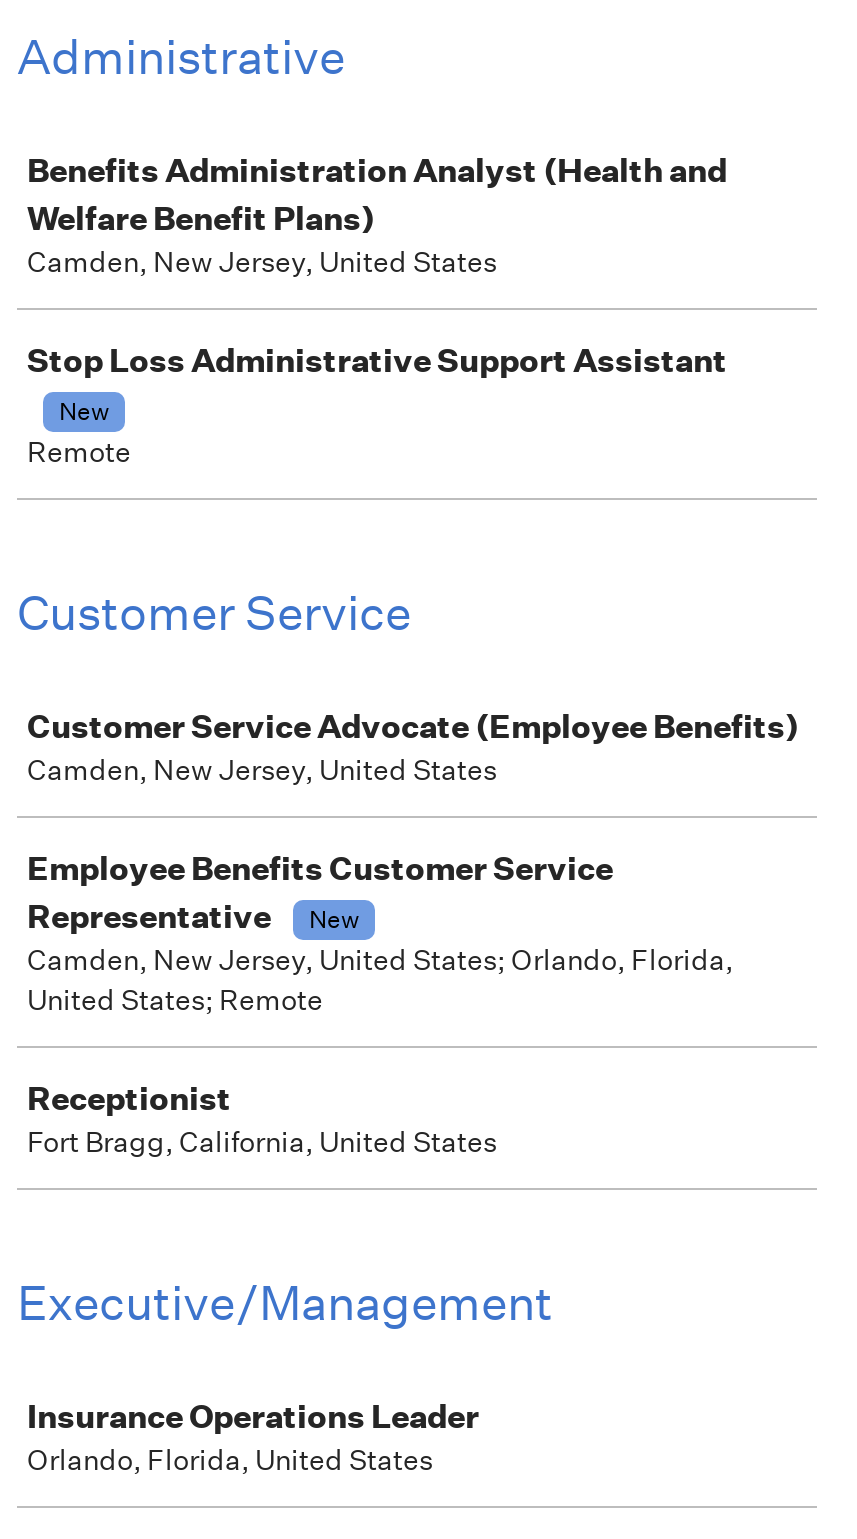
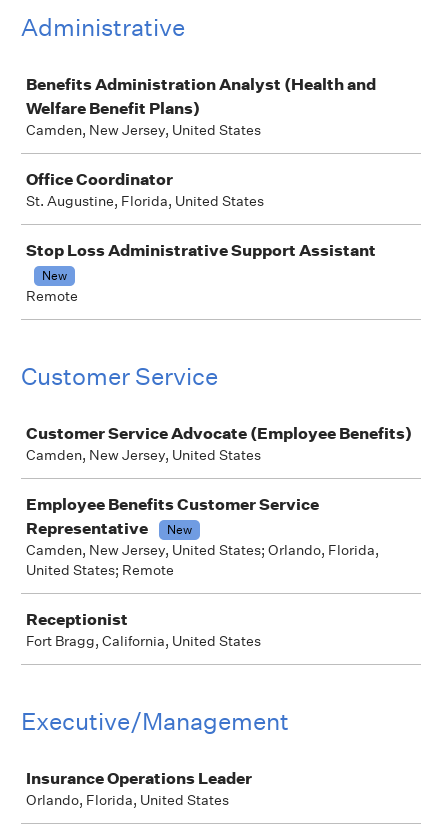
+ Office Coordinator
+ St. Augustine, Florida, United States
